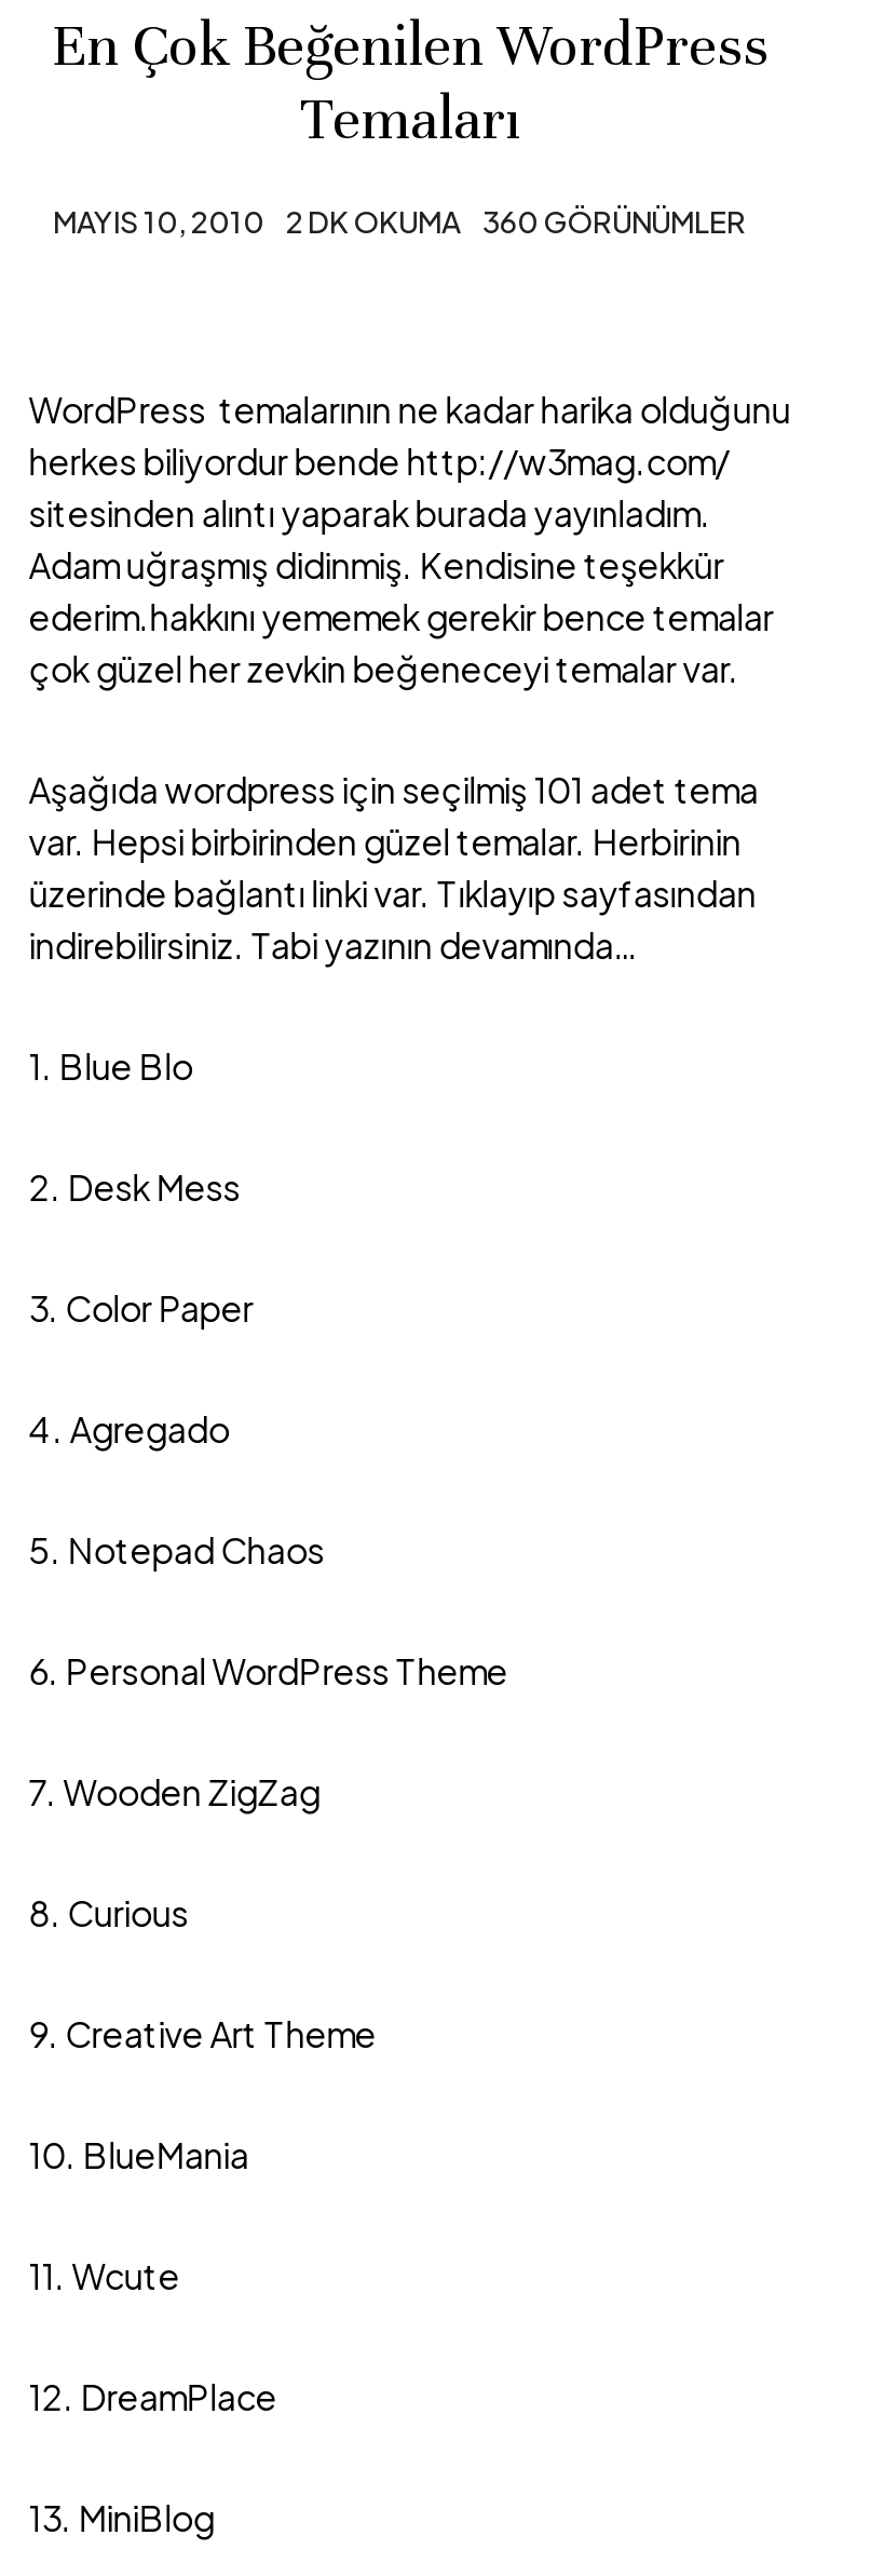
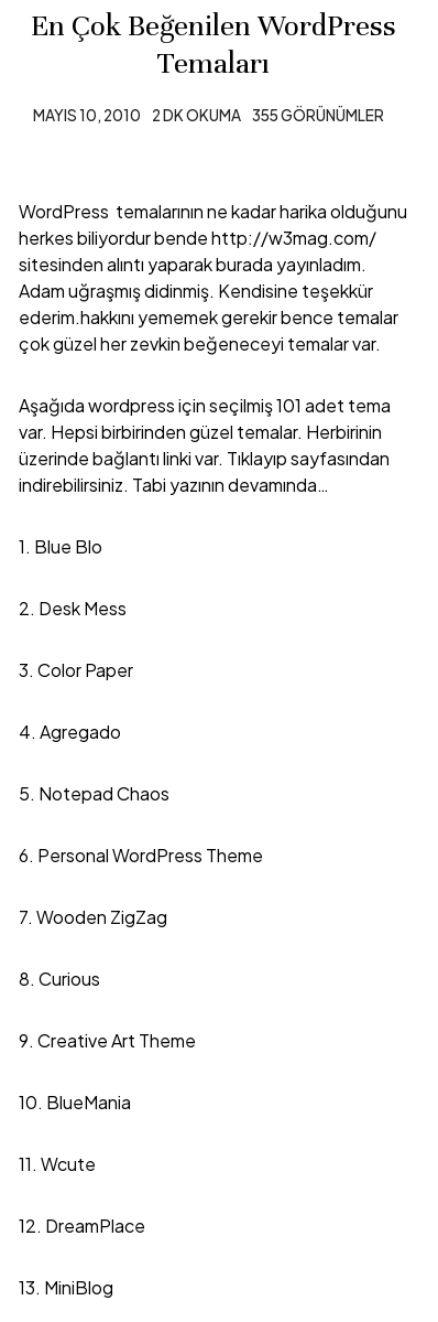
- MAYIS 10, 2010 2 DK OKUMA 360 GÖRÜNÜMLER
+ MAYIS 10, 2010 2 DK OKUMA 355 GÖRÜNÜMLER
